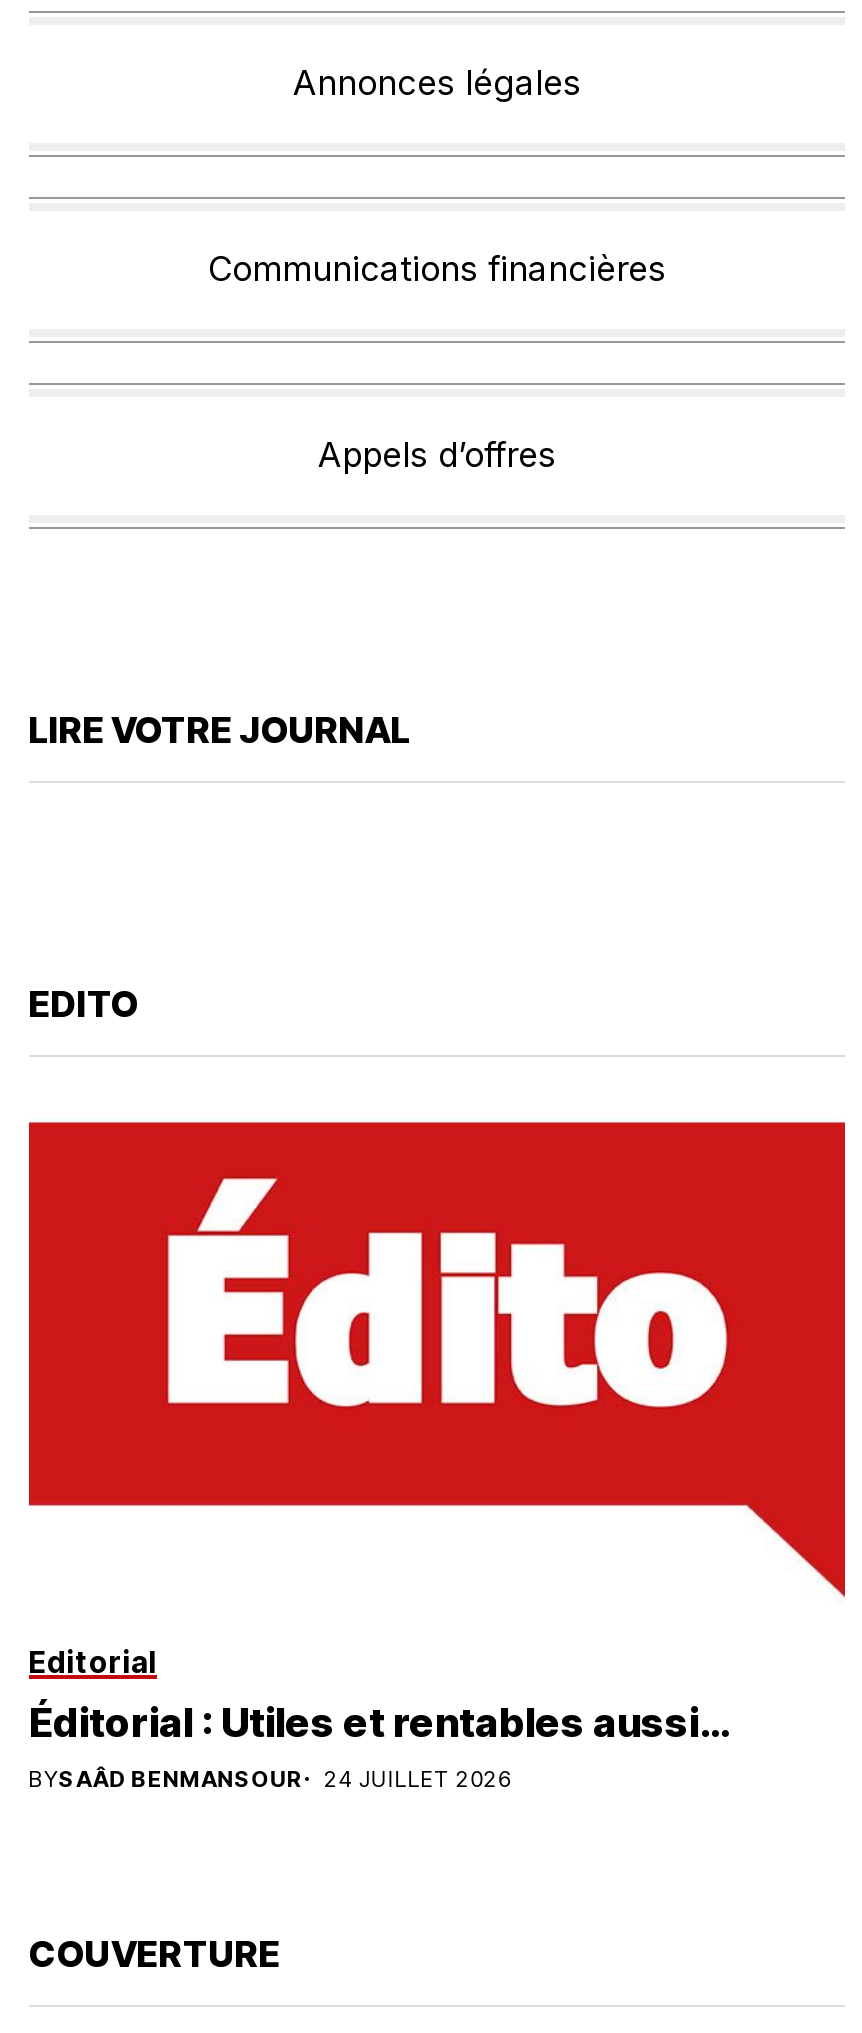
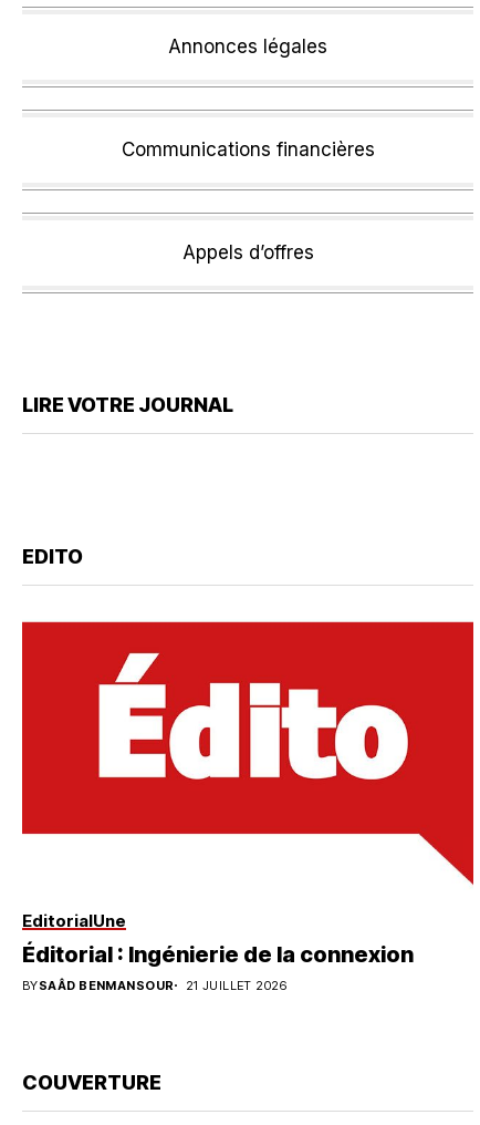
- Editorial
- Éditorial : Utiles et rentables aussi…
+ EditorialUne
+ Éditorial : Ingénierie de la connexion

- BYSAÂD BENMANSOUR 24 JUILLET 2026
+ BYSAÂD BENMANSOUR 21 JUILLET 2026
